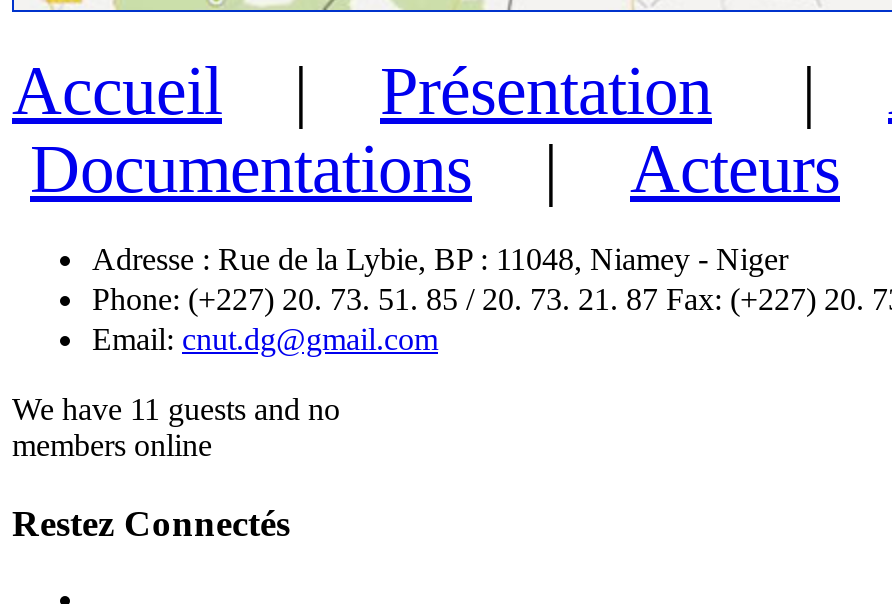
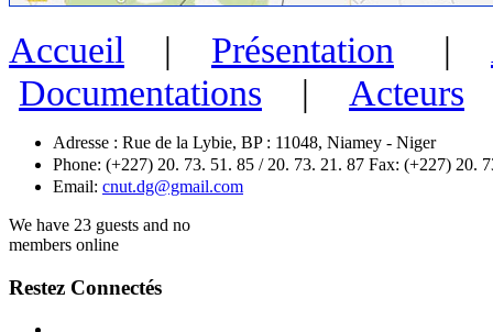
- We have 11 guests and no
+ We have 23 guests and no
